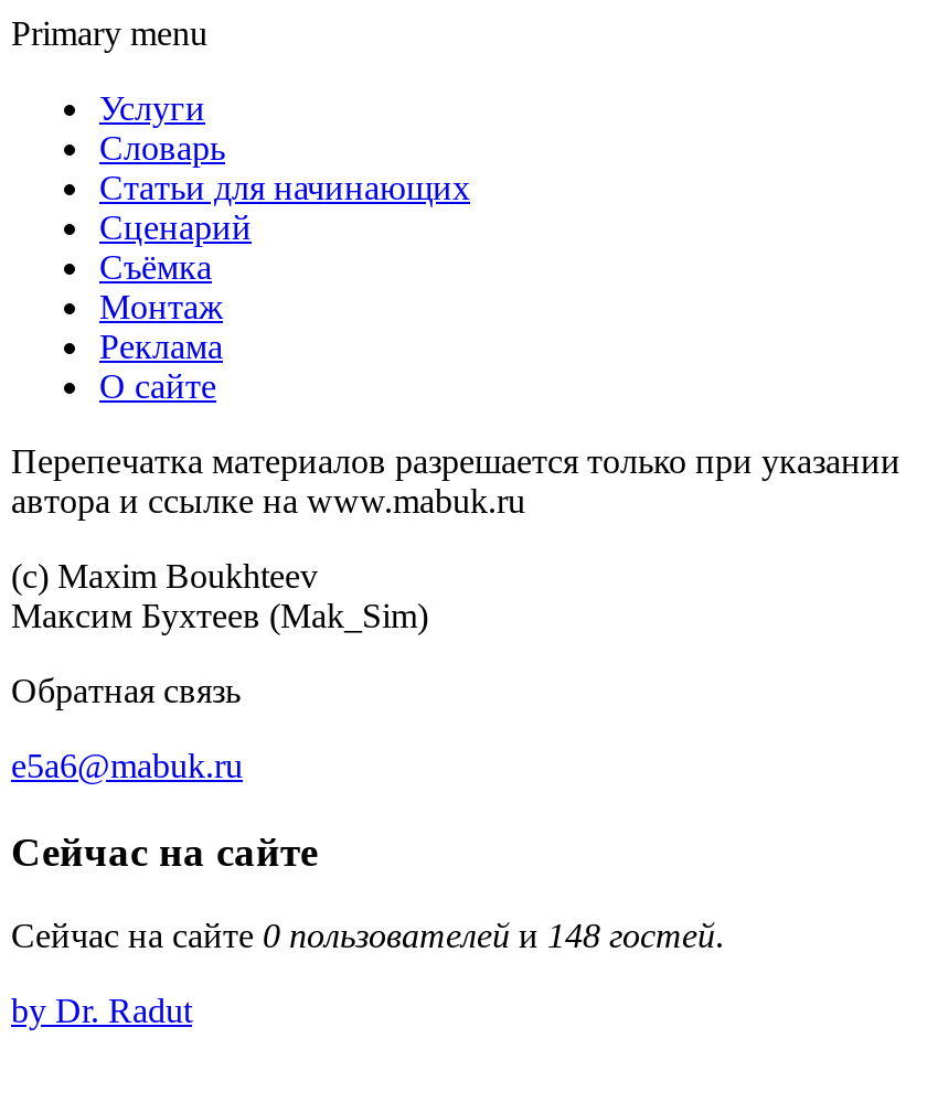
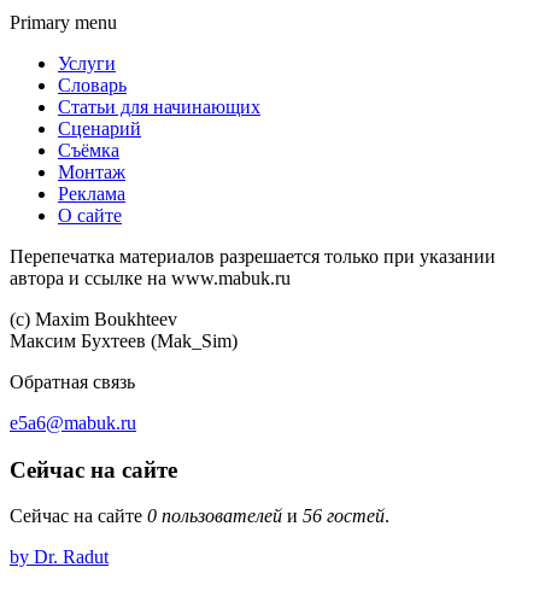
- Сейчас на сайте 0 пользователей и 148 гостей.
+ Сейчас на сайте 0 пользователей и 56 гостей.
